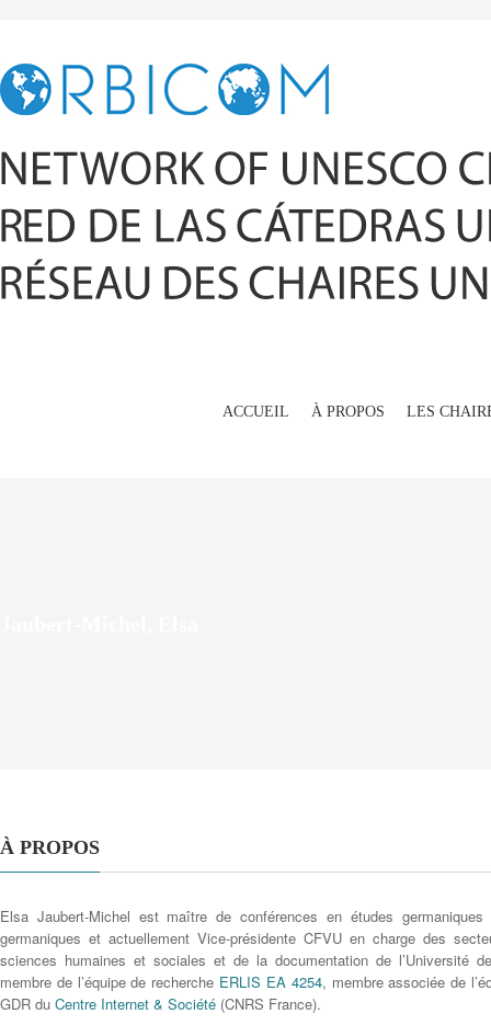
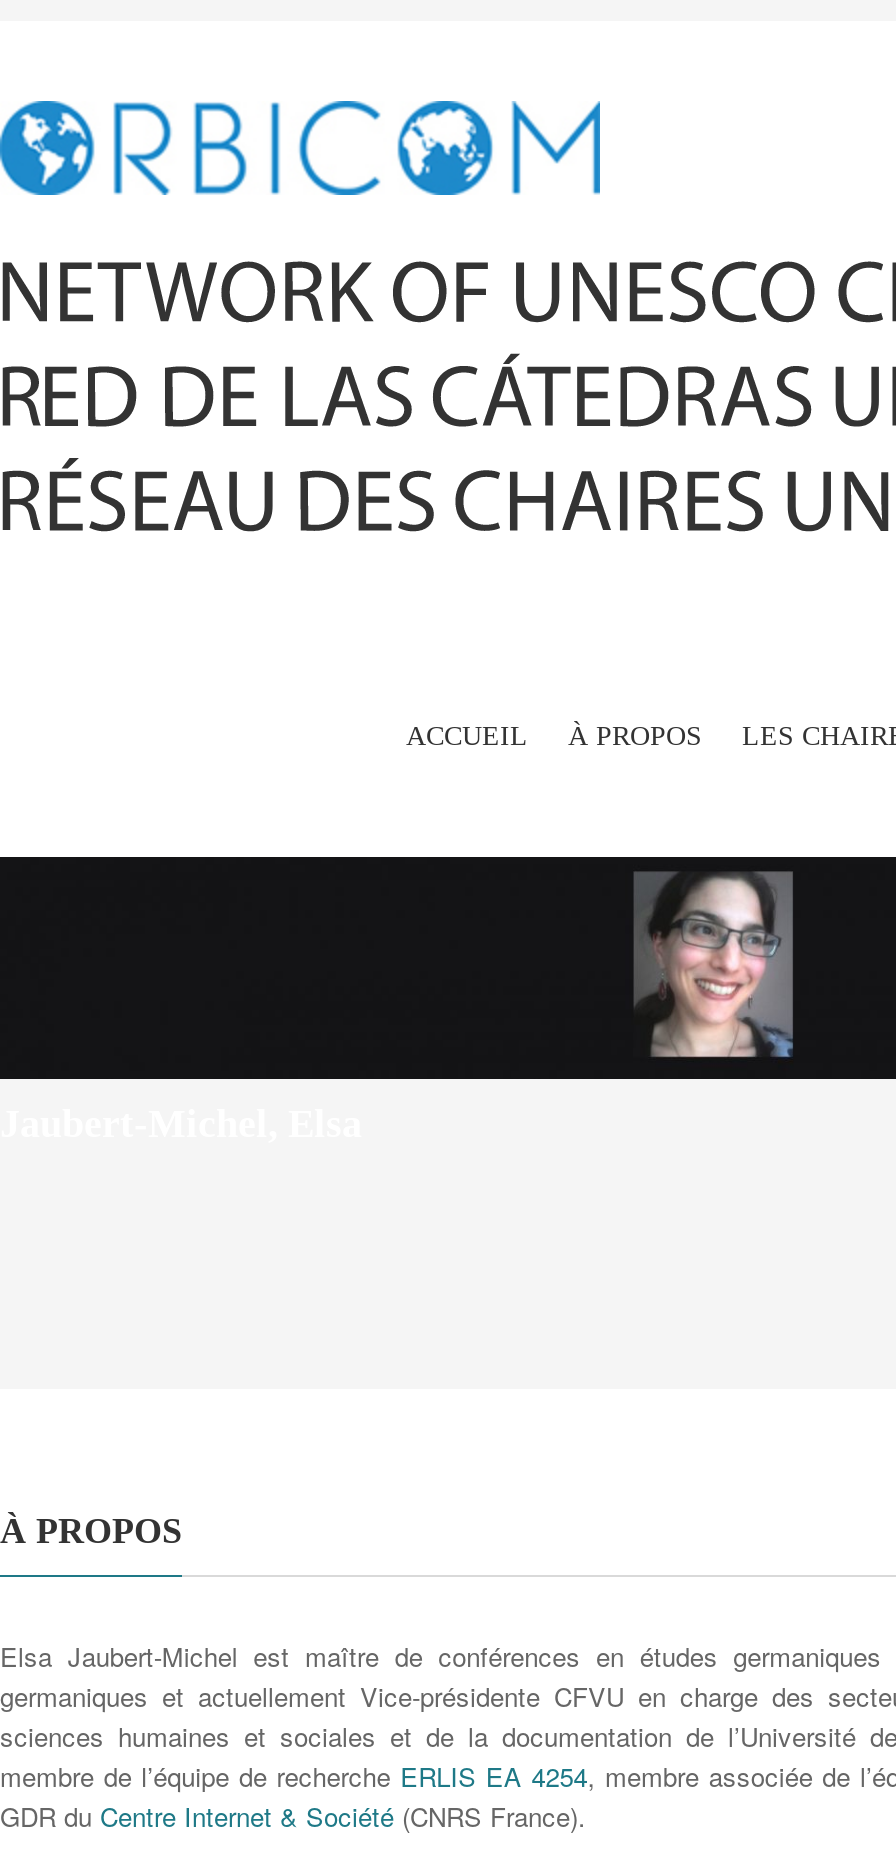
+ [image]
